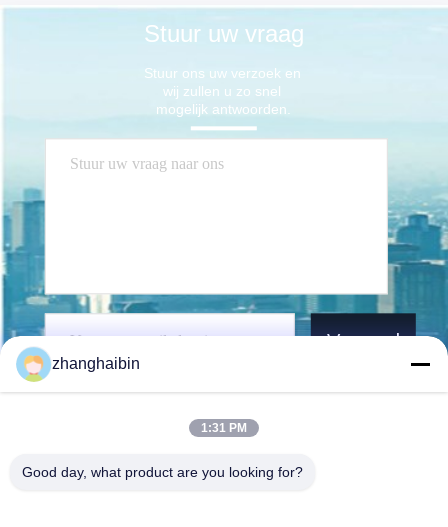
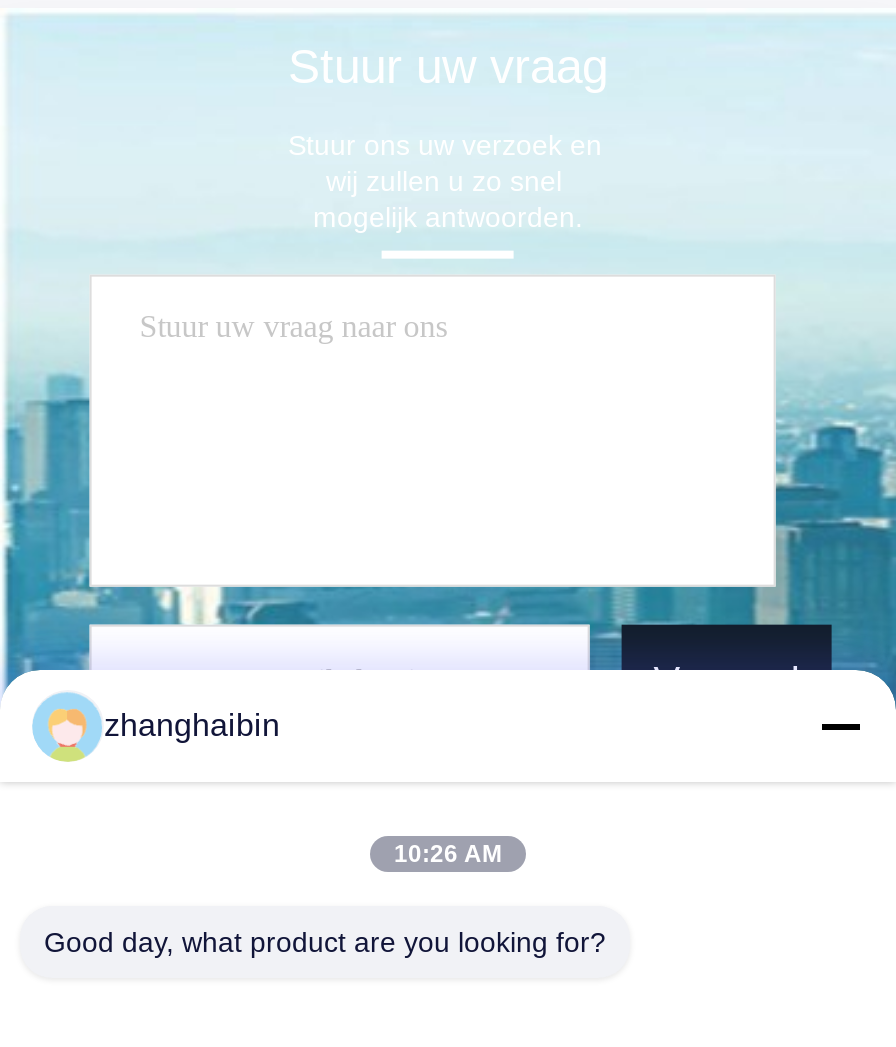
- 1:31 PM
+ 10:26 AM
